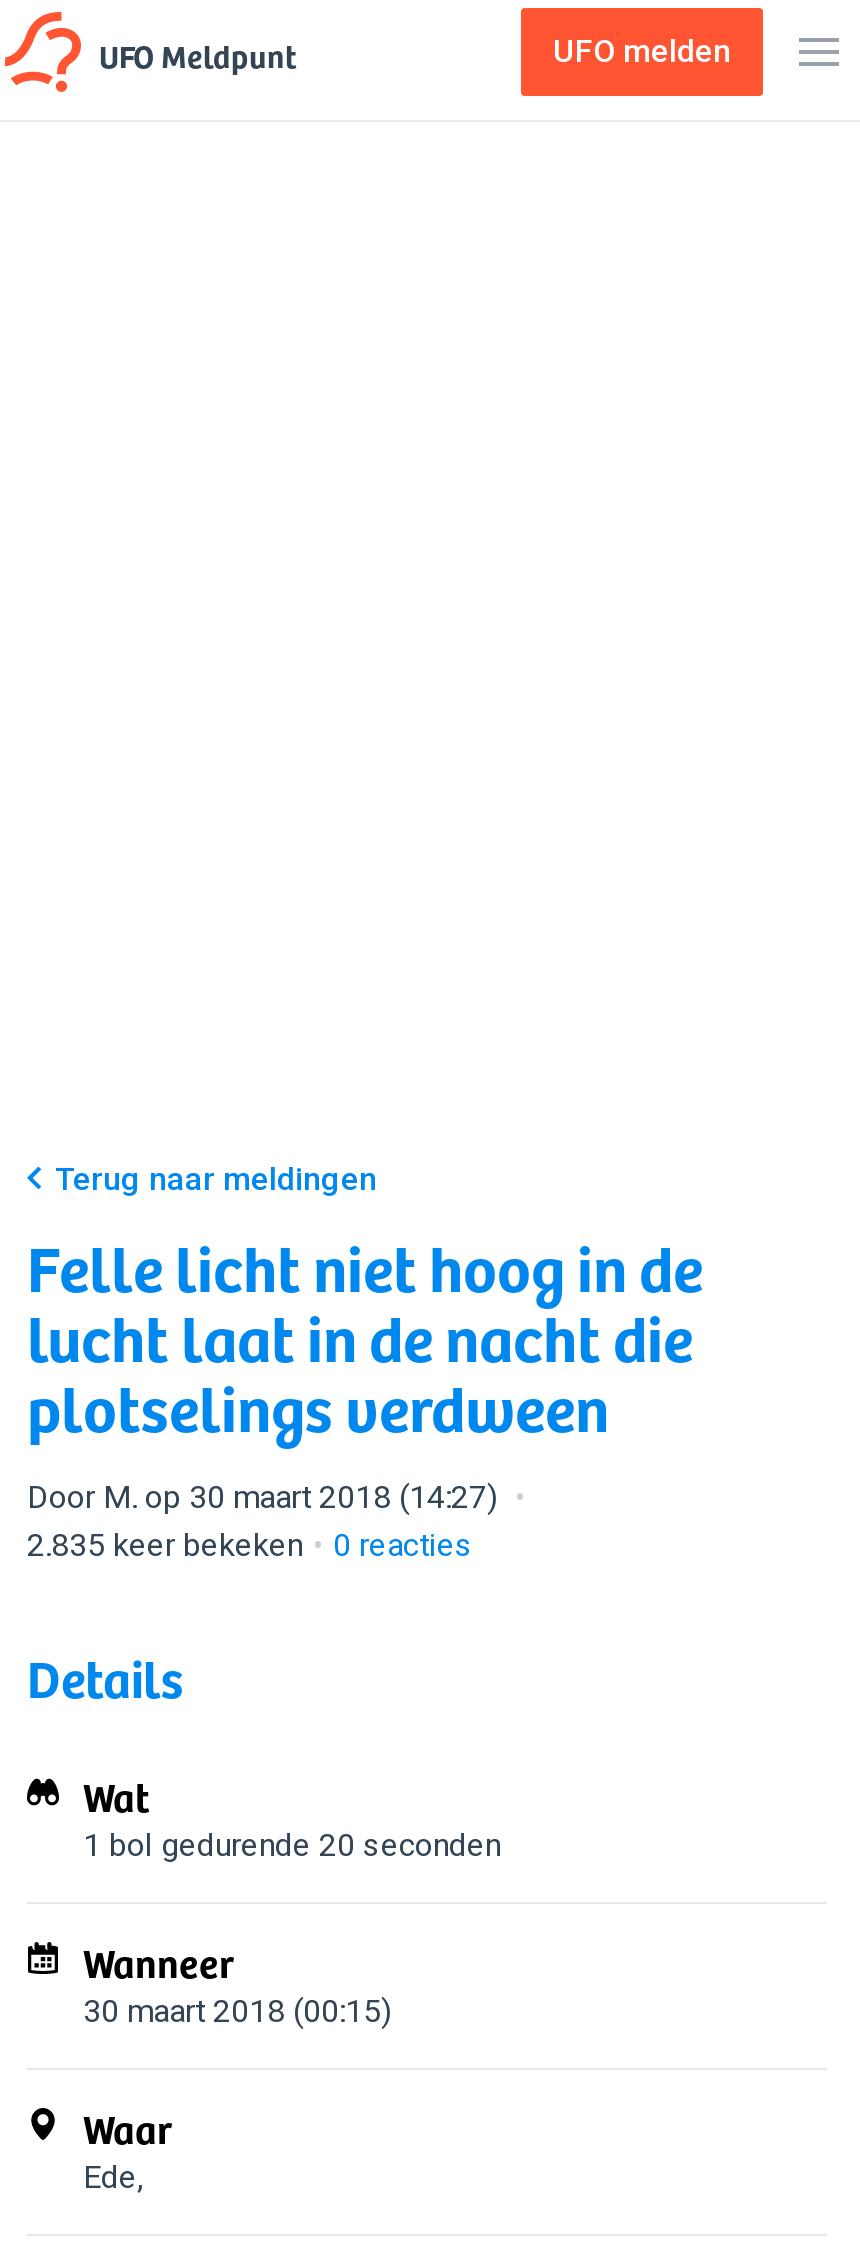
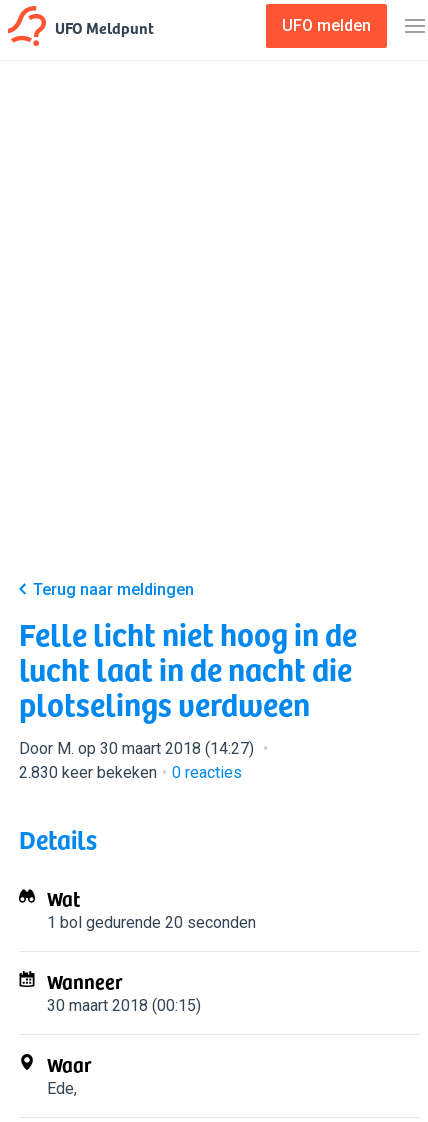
- 2.835 keer bekeken 0 reacties
+ 2.830 keer bekeken 0 reacties
